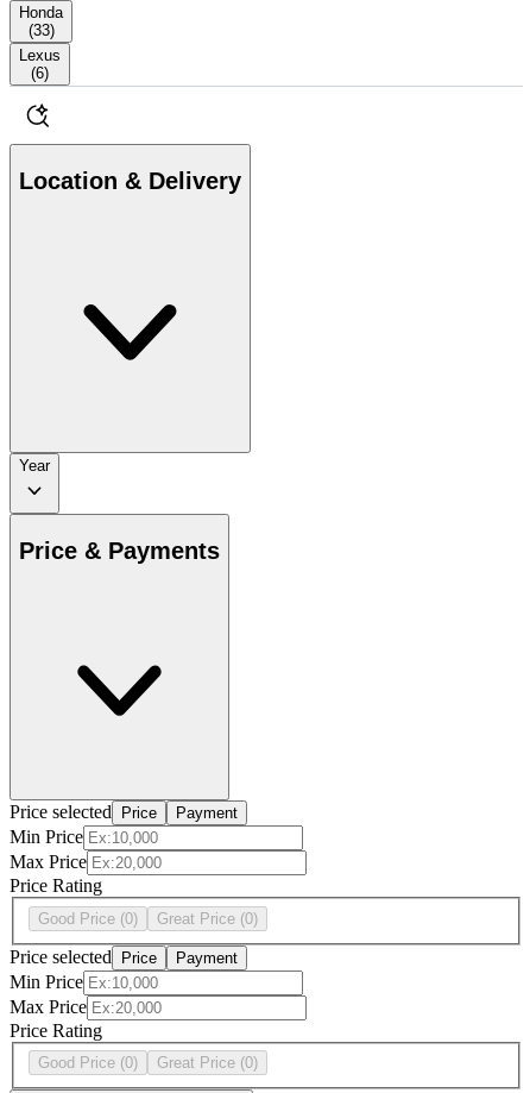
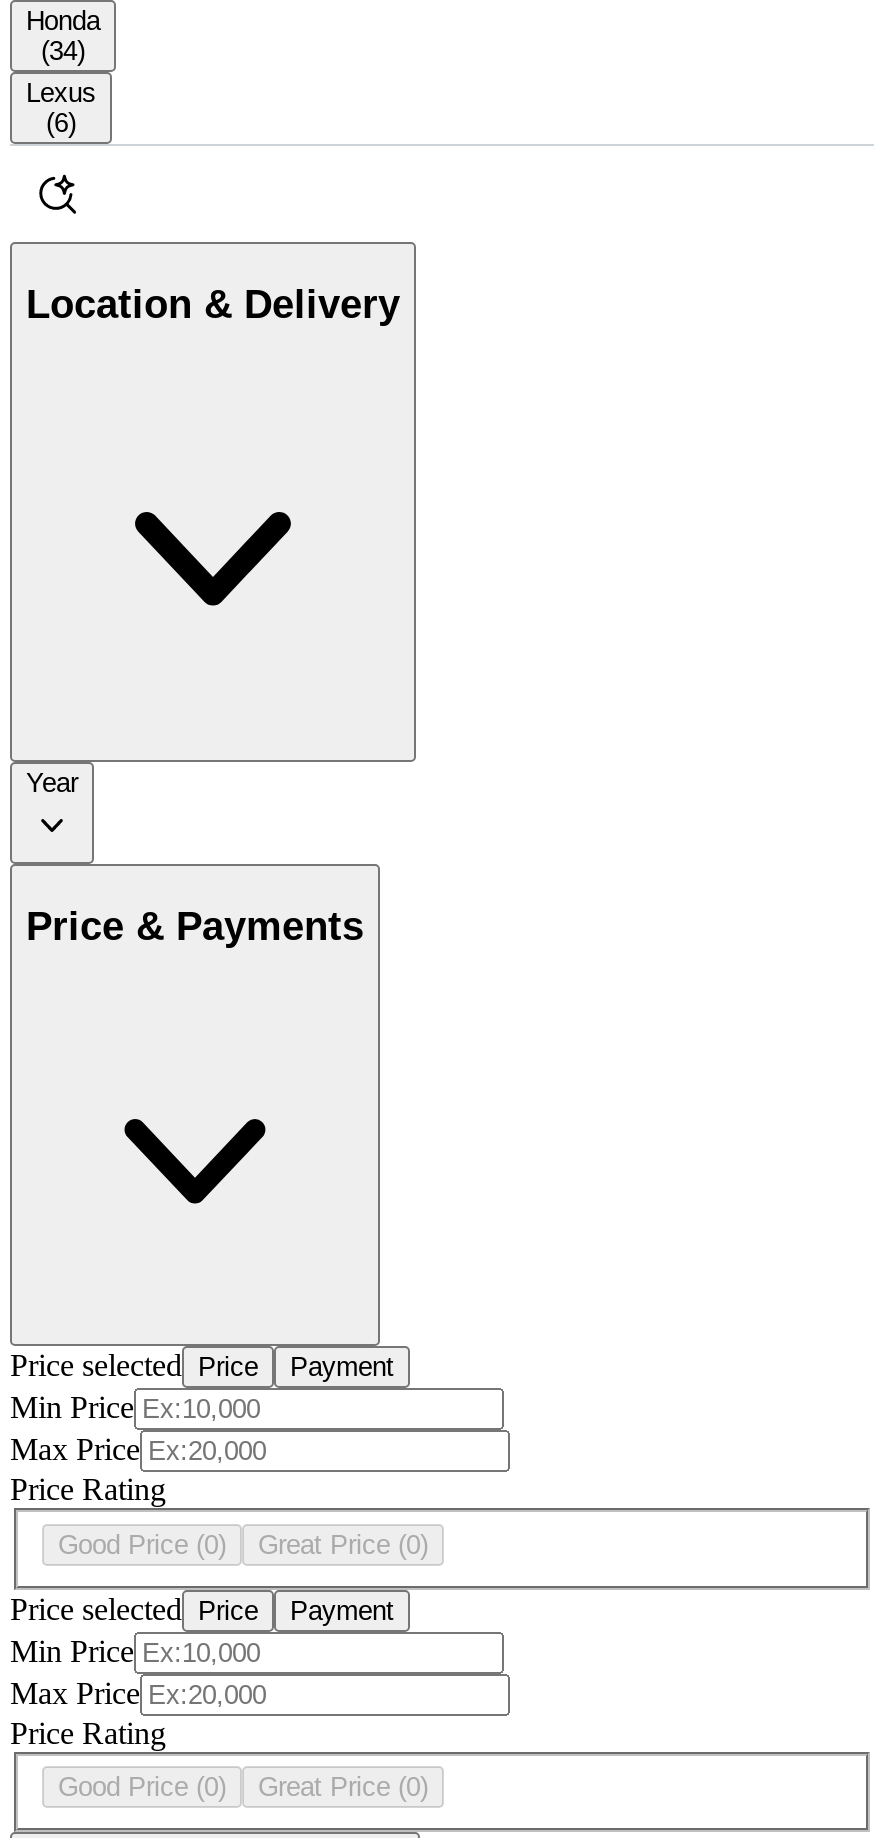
- (33)
+ (34)
